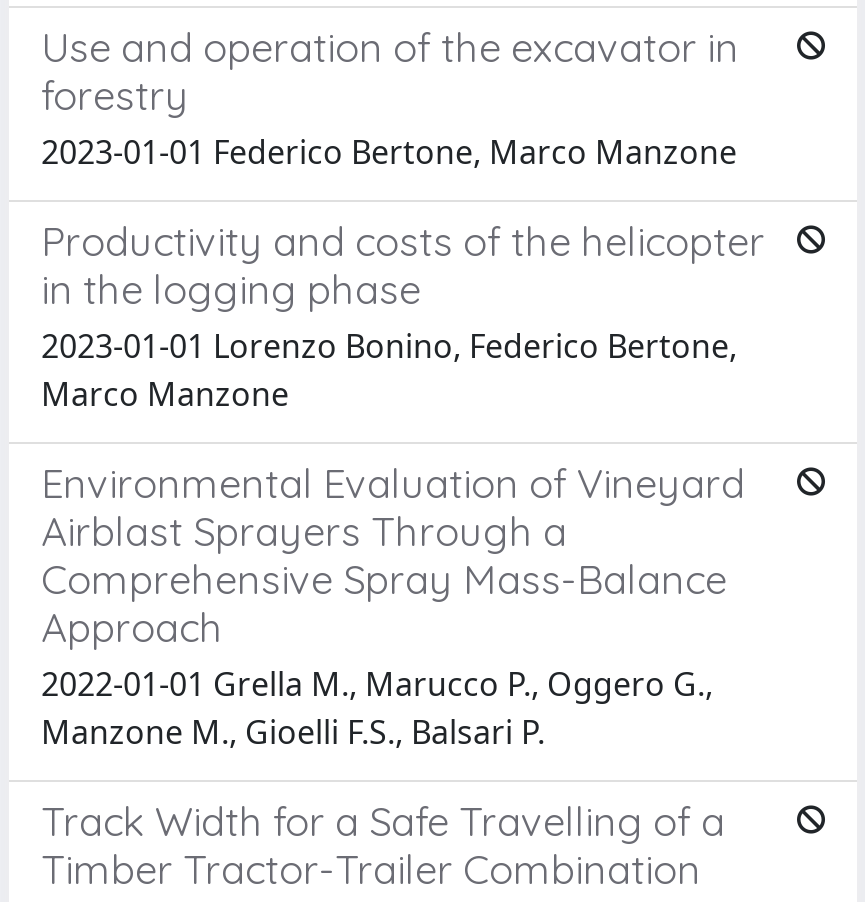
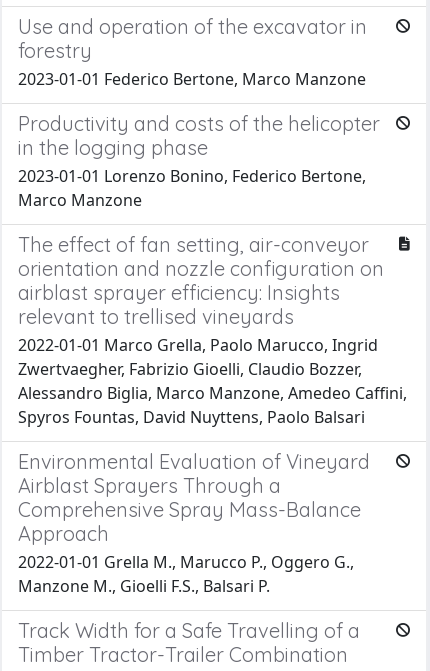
+ The effect of fan setting, air-conveyor
+ orientation and nozzle configuration on
+ airblast sprayer efficiency: Insights
+ relevant to trellised vineyards
+ 2022-01-01 Marco Grella, Paolo Marucco, Ingrid
+ Zwertvaegher, Fabrizio Gioelli, Claudio Bozzer,
+ Alessandro Biglia, Marco Manzone, Amedeo Caffini,
+ Spyros Fountas, David Nuyttens, Paolo Balsari
